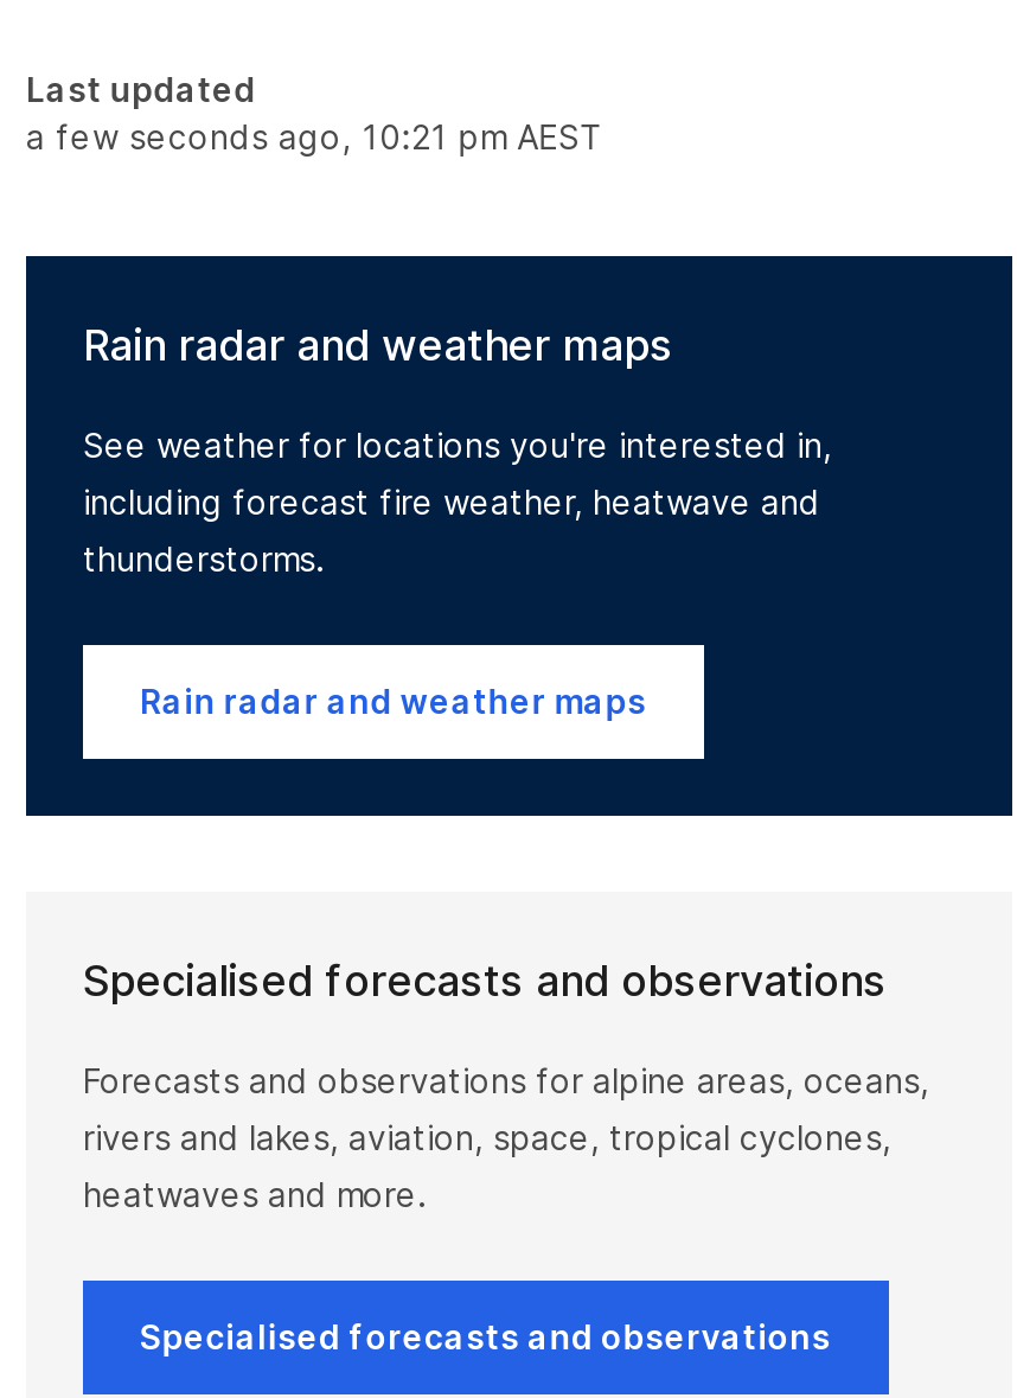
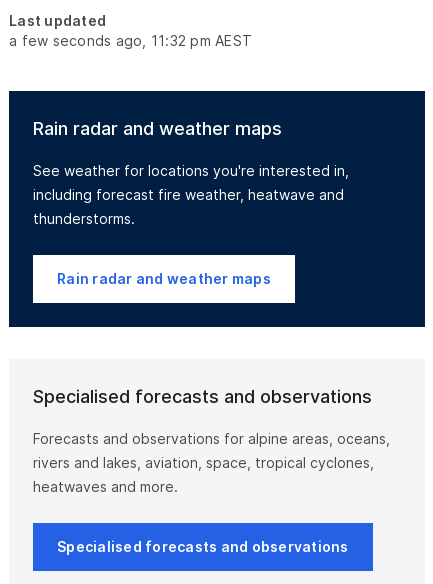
- a few seconds ago, 10:21 pm AEST
+ a few seconds ago, 11:32 pm AEST
